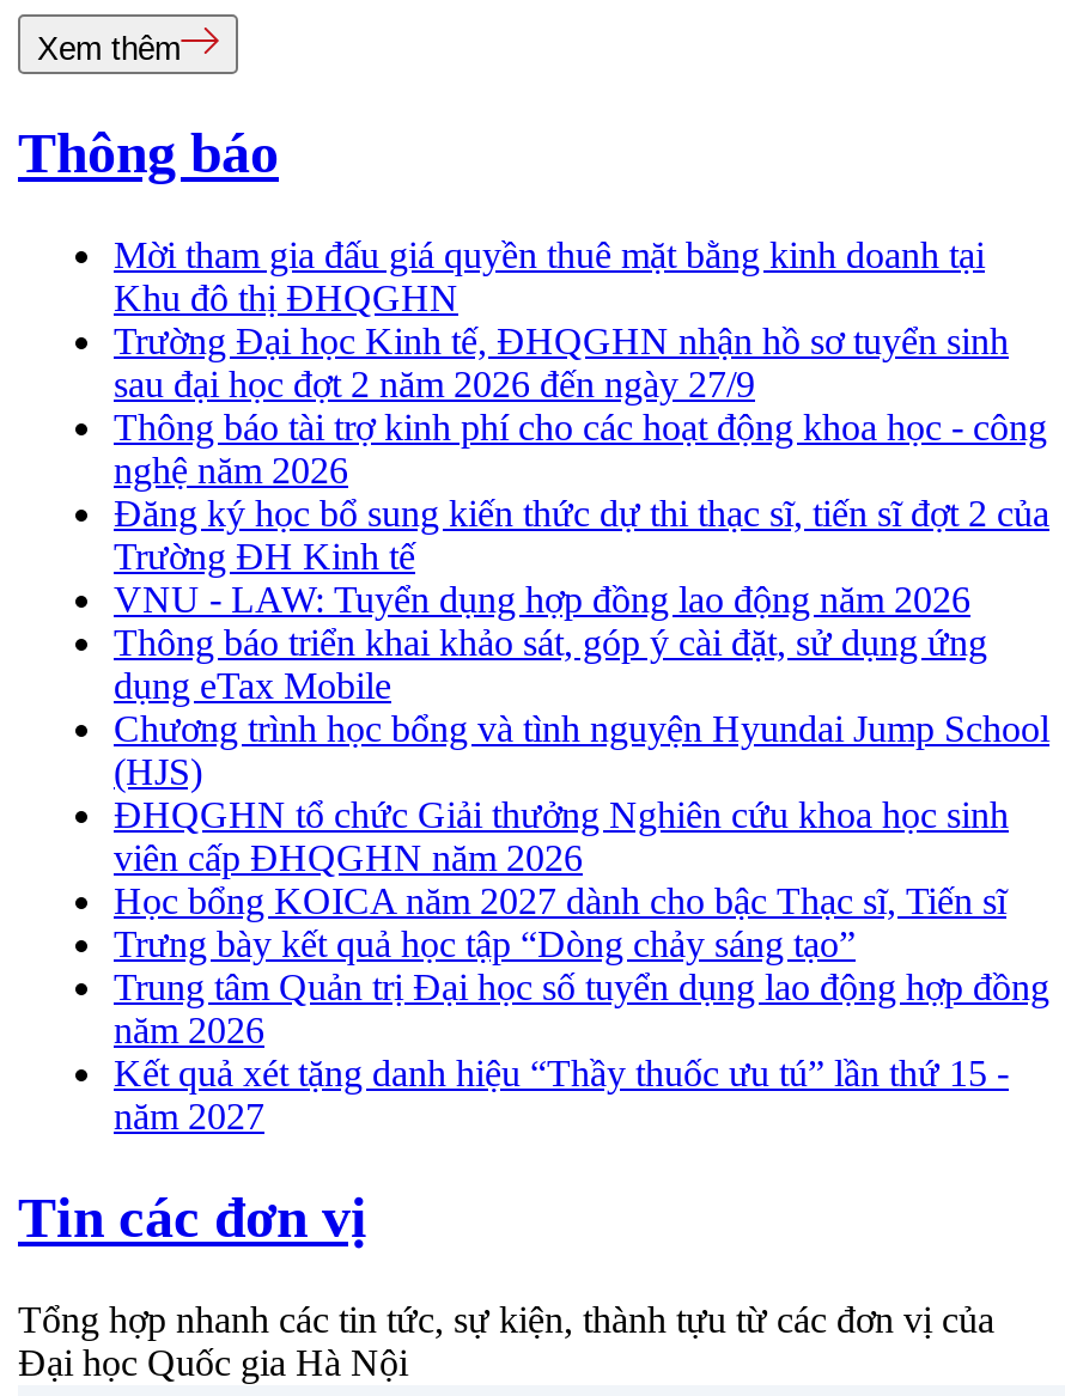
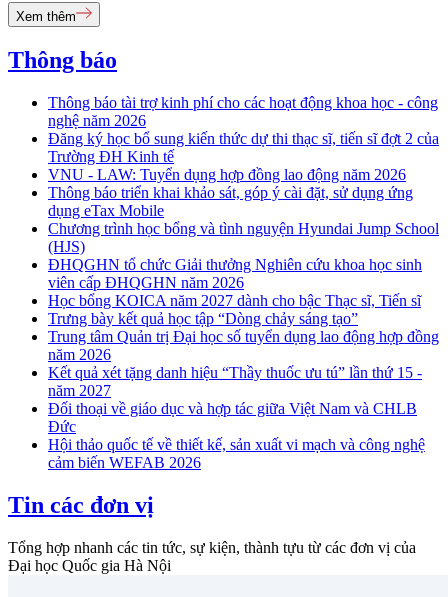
- Mời tham gia đấu giá quyền thuê mặt bằng kinh doanh tại
- Khu đô thị ĐHQGHN
- Trường Đại học Kinh tế, ĐHQGHN nhận hồ sơ tuyển sinh
- sau đại học đợt 2 năm 2026 đến ngày 27/9

moved up: Thông báo tài trợ kinh phí cho các hoạt động khoa học - công | nghệ năm 2026 | Đăng ký học bổ sung kiến thức dự thi thạc sĩ, tiến sĩ đợt 2 của | ... | Kết quả xét tặng danh hiệu “Thầy thuốc ưu tú” lần thứ 15 - | năm 2027

+ Đối thoại về giáo dục và hợp tác giữa Việt Nam và CHLB
+ Đức
+ Hội thảo quốc tế về thiết kế, sản xuất vi mạch và công nghệ
+ cảm biến WEFAB 2026
